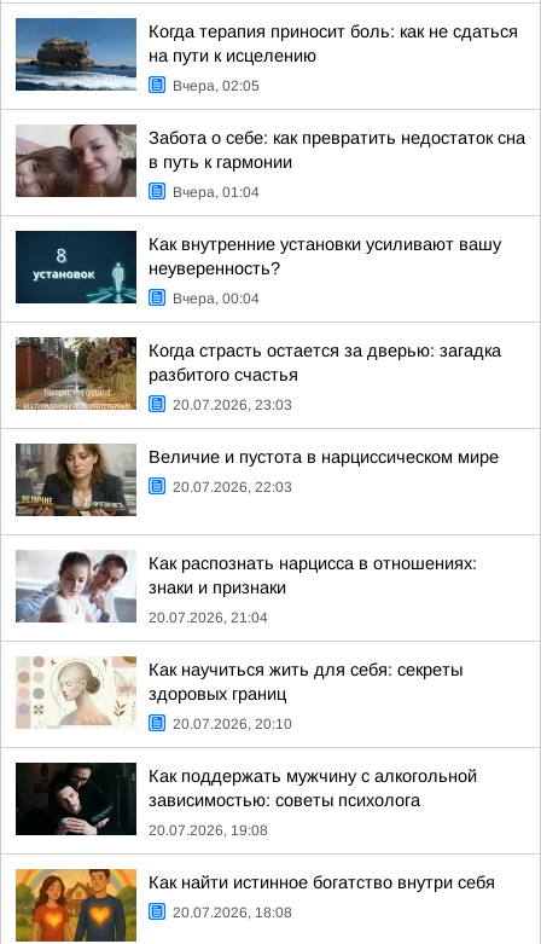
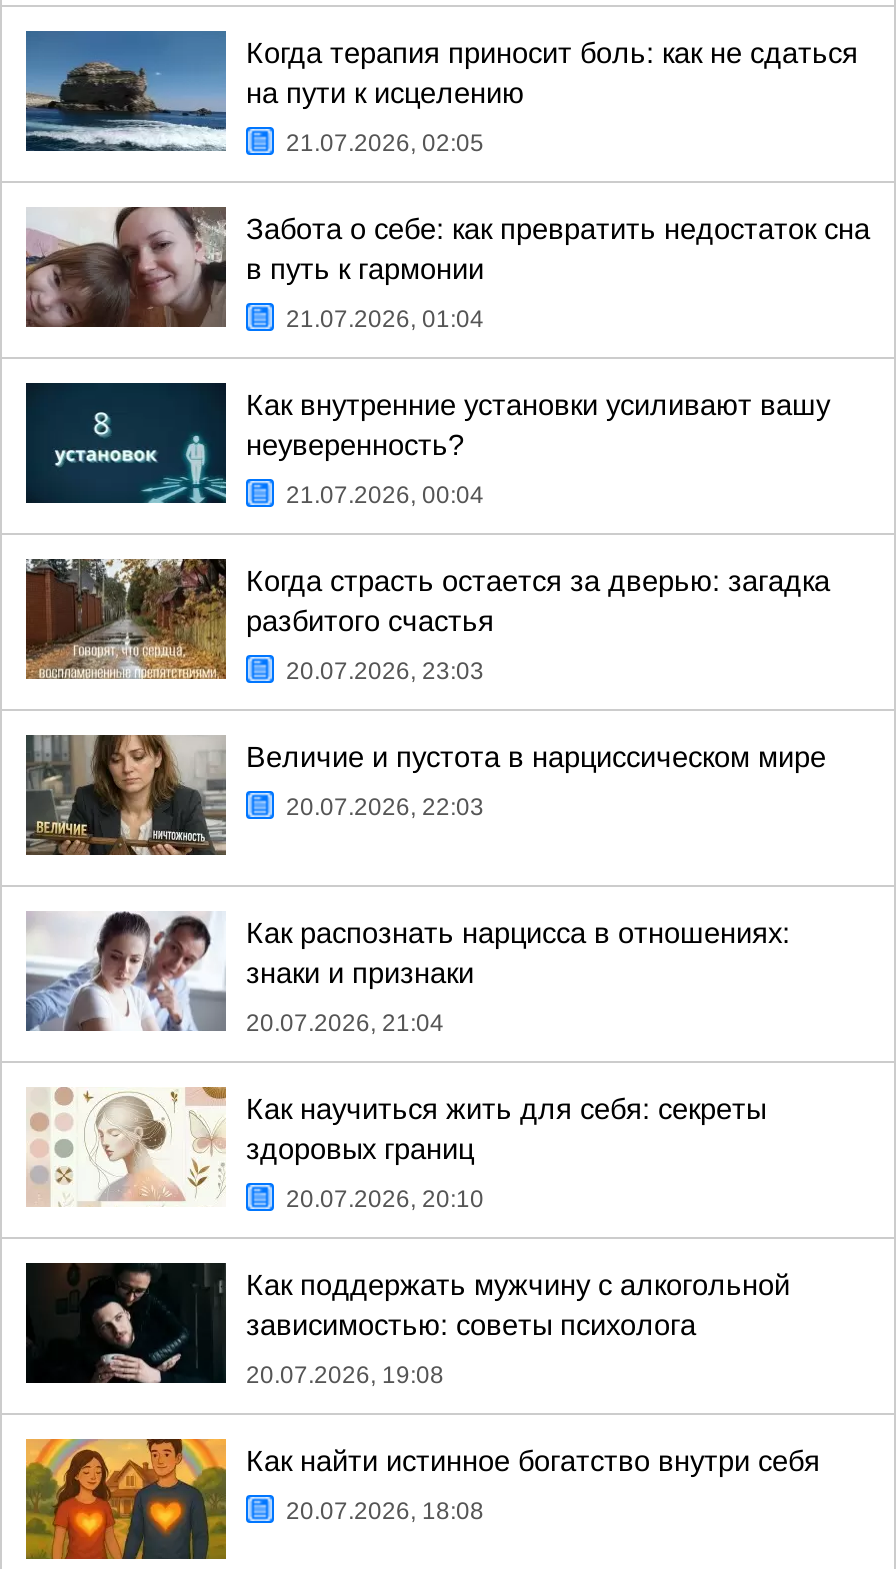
- Вчера, 02:05
+ 21.07.2026, 02:05

- Вчера, 01:04
+ 21.07.2026, 01:04

- Вчера, 00:04
+ 21.07.2026, 00:04
